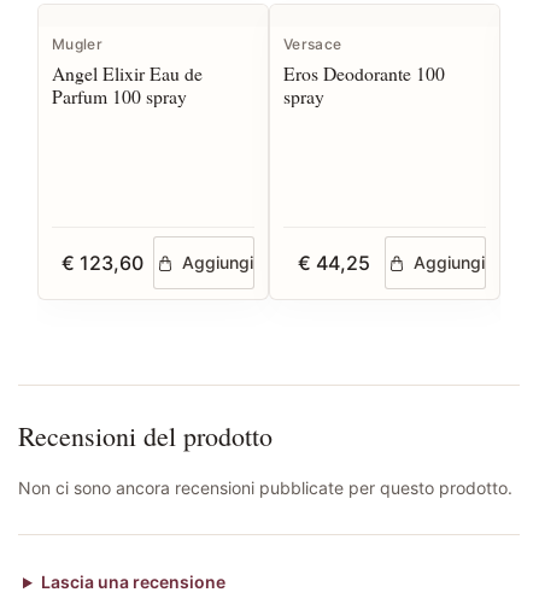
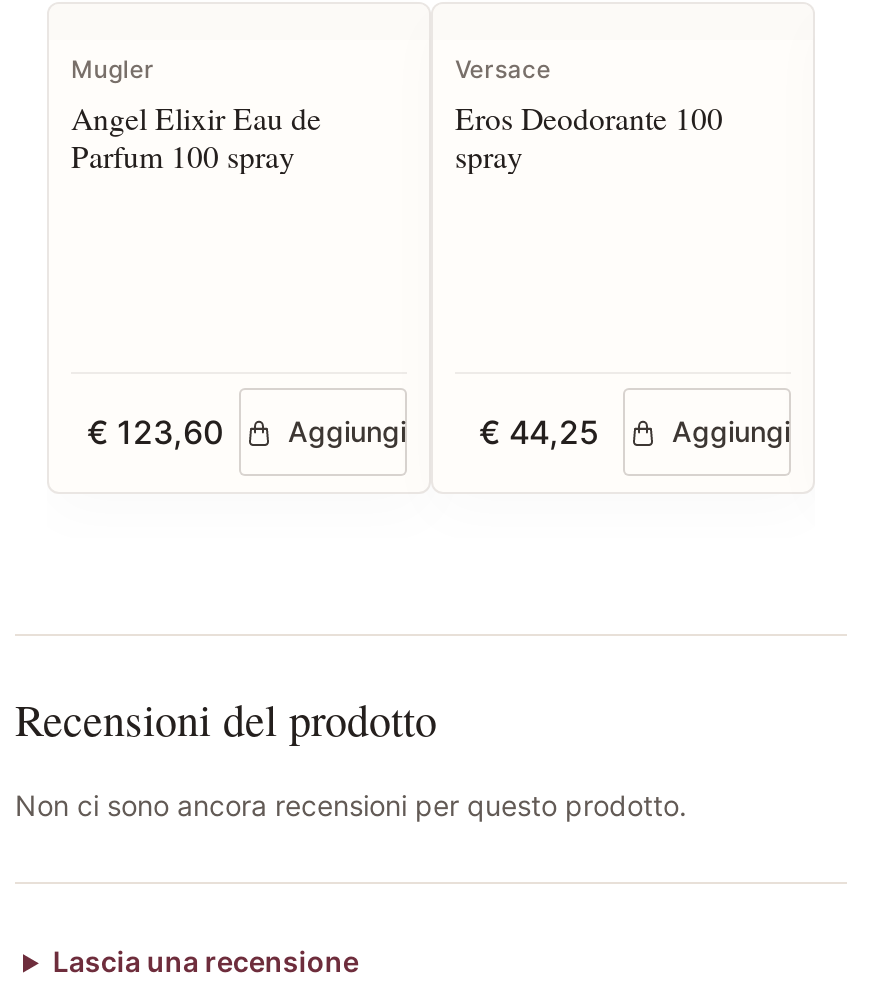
- Non ci sono ancora recensioni pubblicate per questo prodotto.
+ Non ci sono ancora recensioni per questo prodotto.
